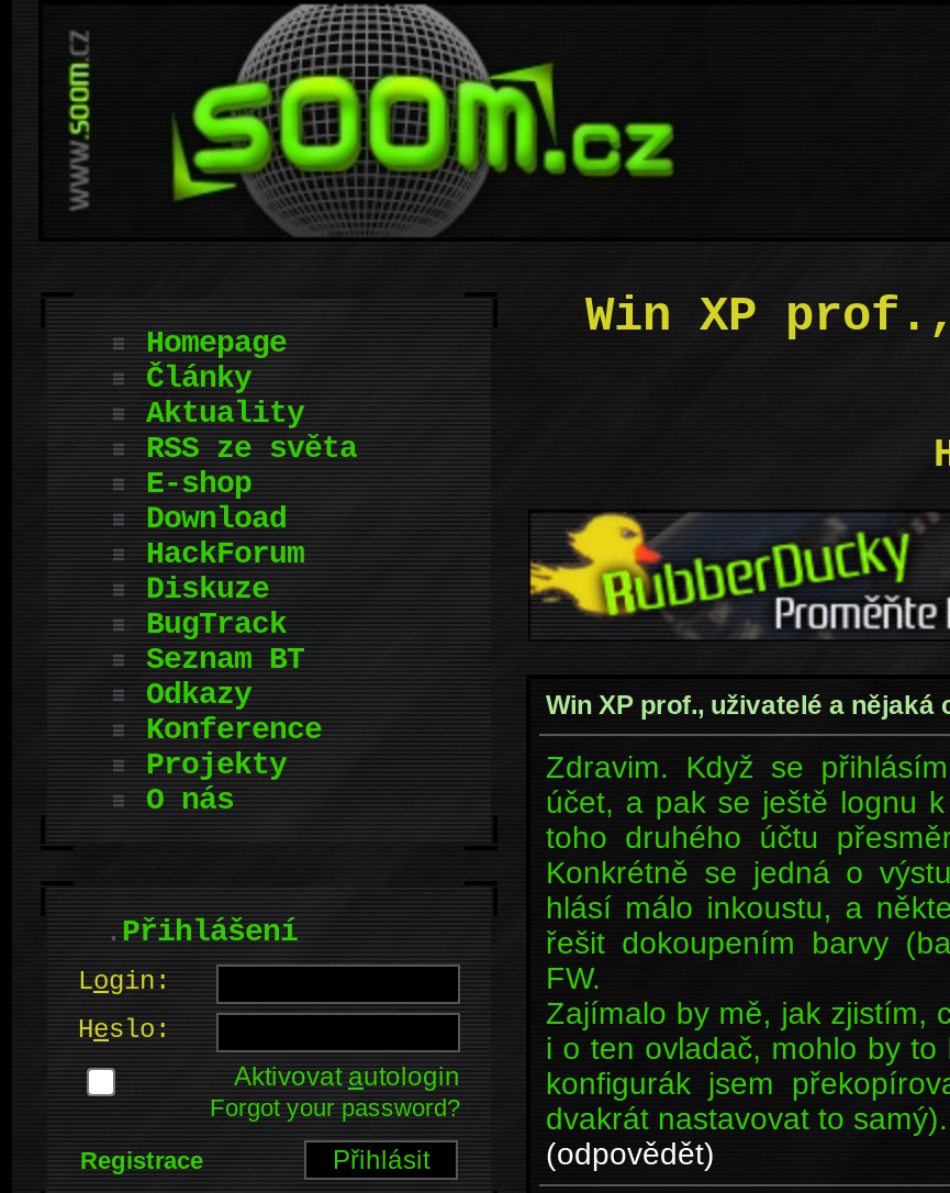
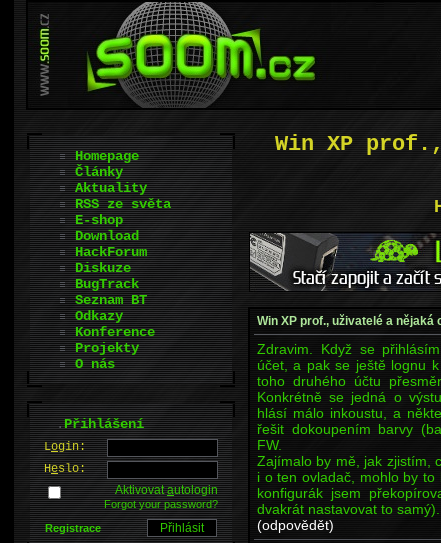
- [image]
+ [image]
